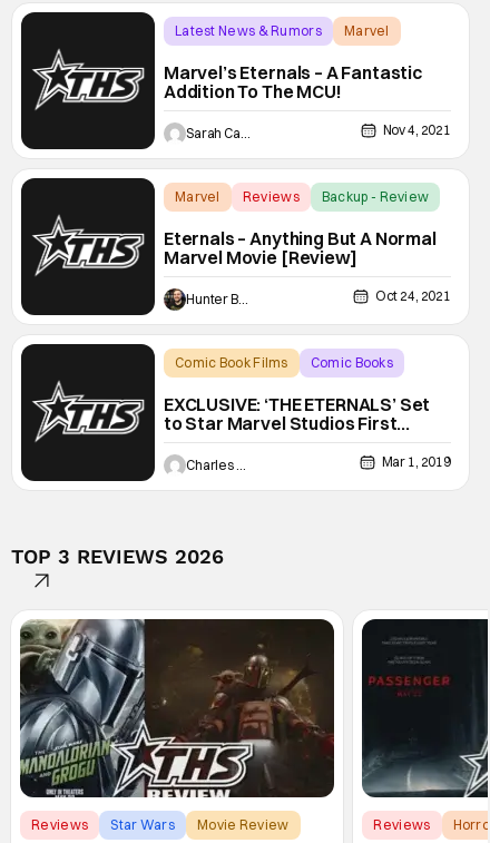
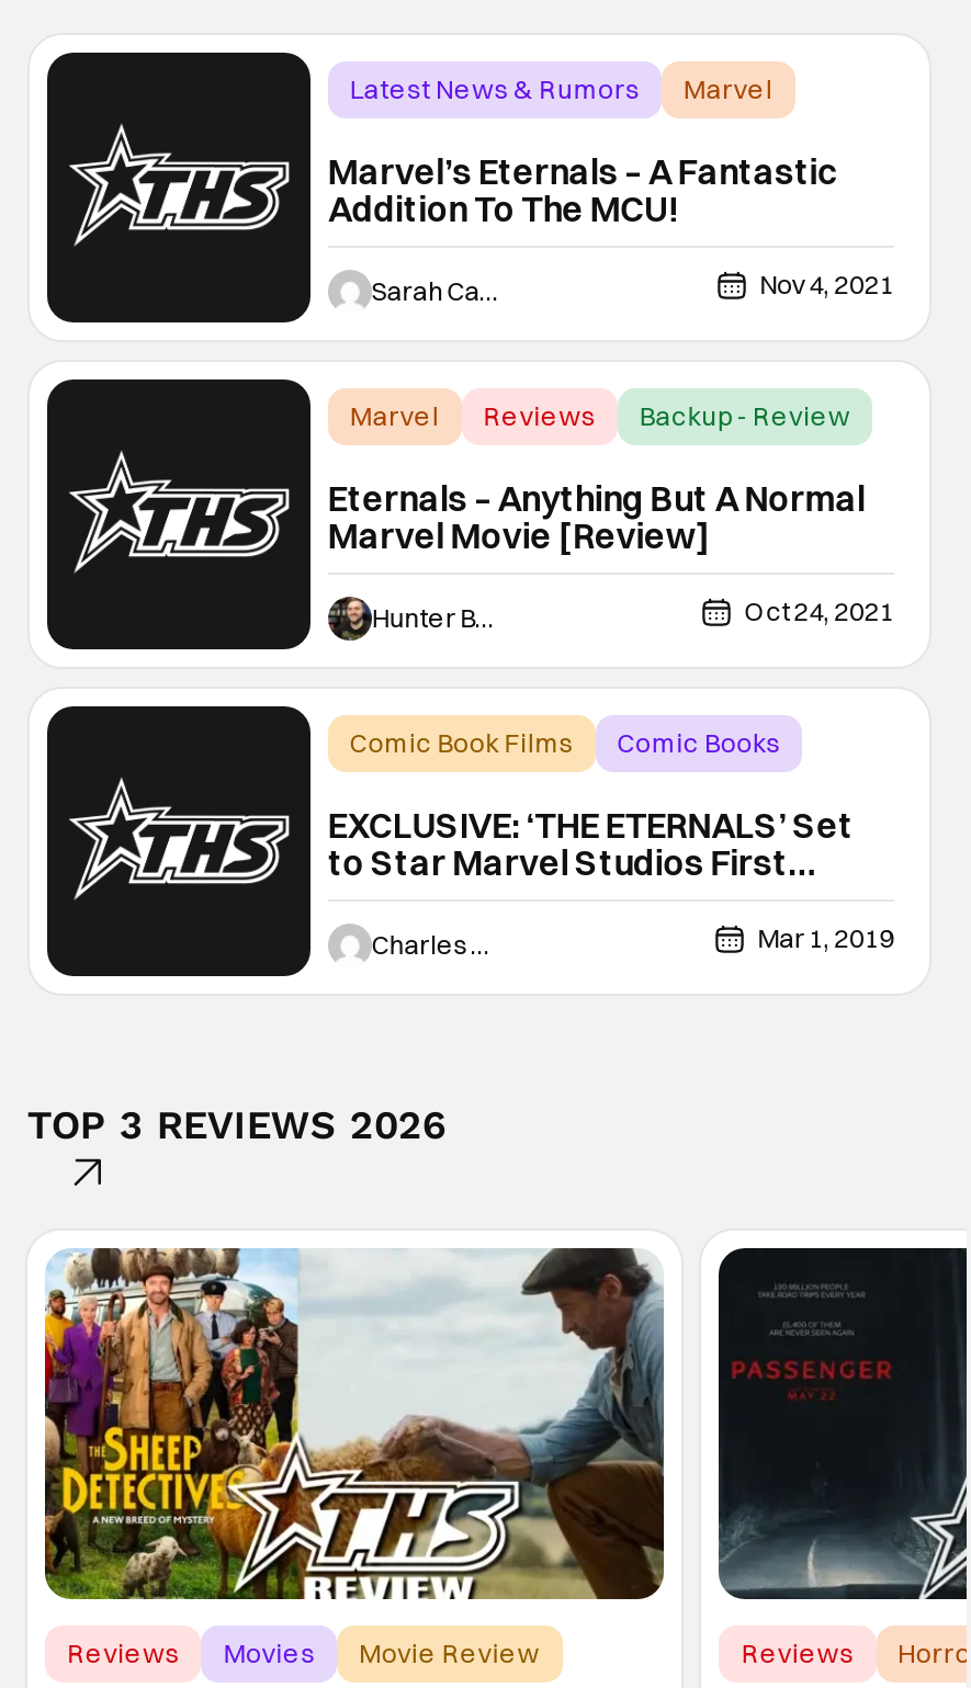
- [image]
- Star Wars
+ [image]
+ Movies
